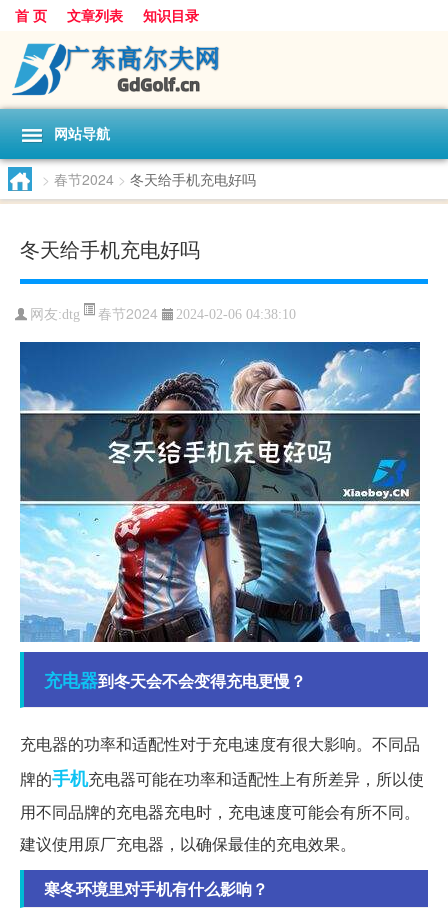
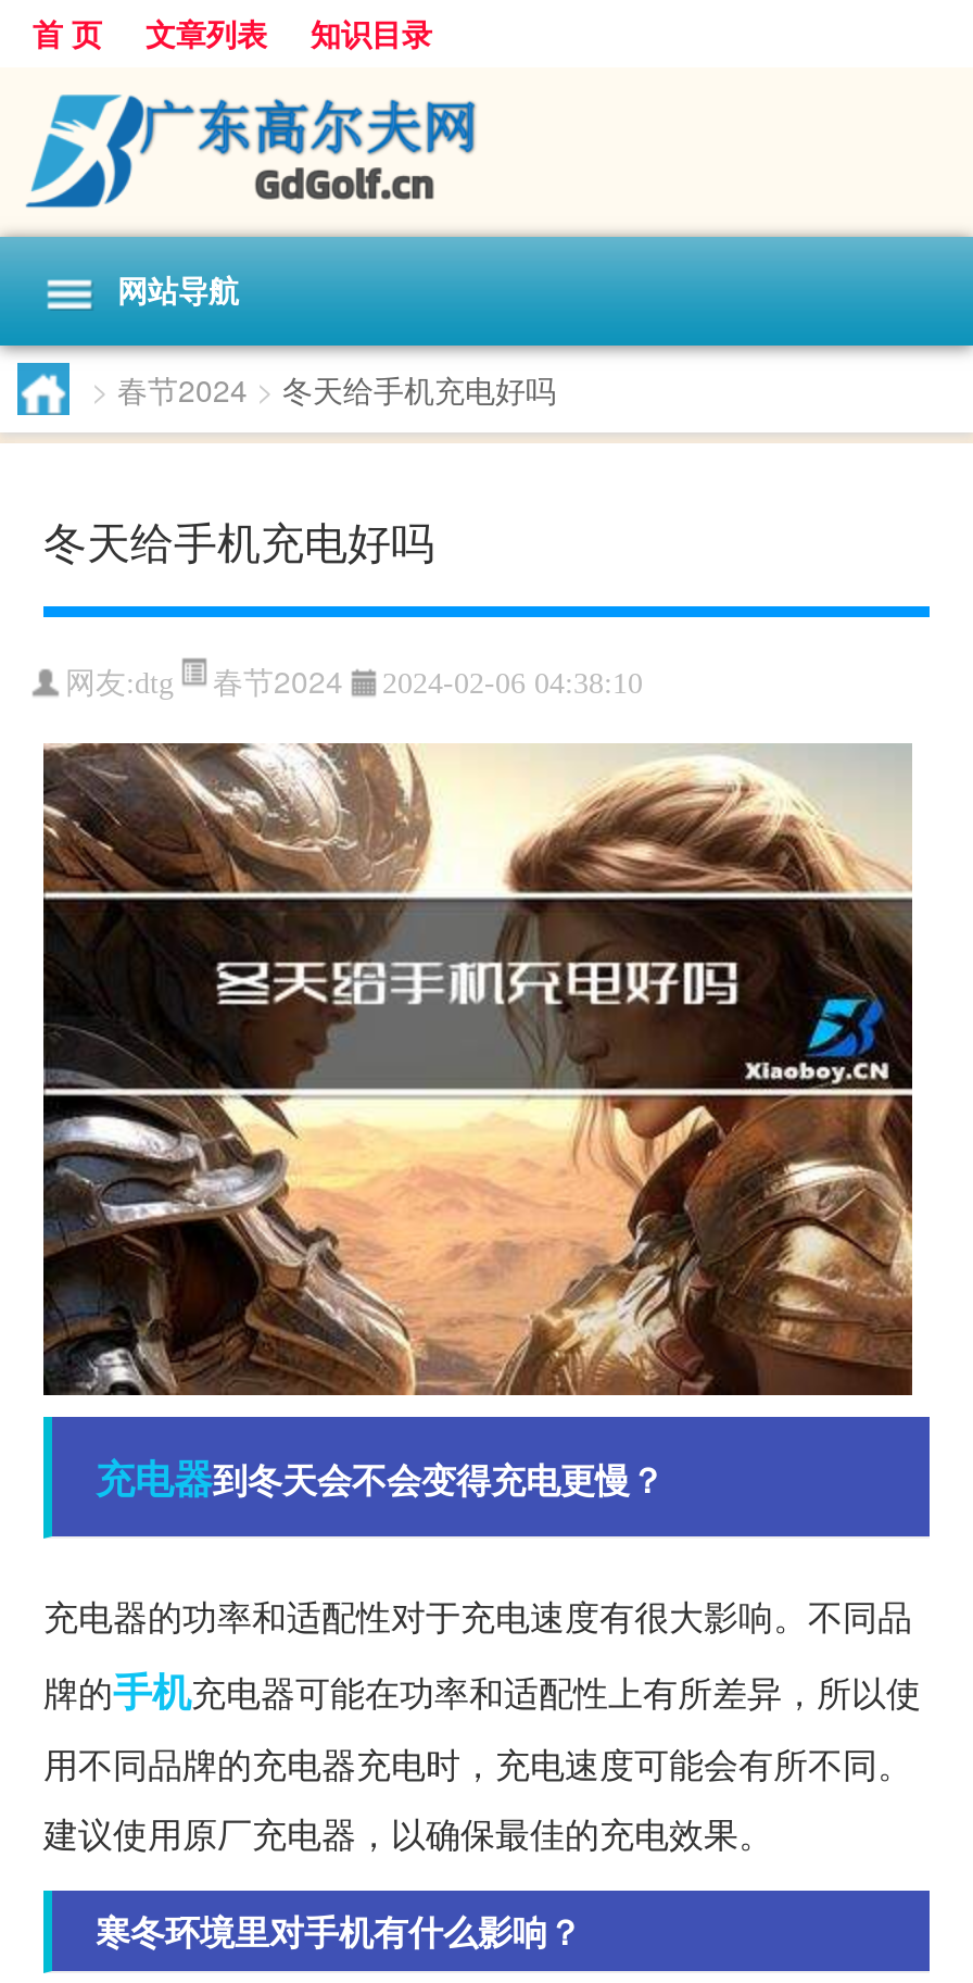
- [image]
+ [image]
